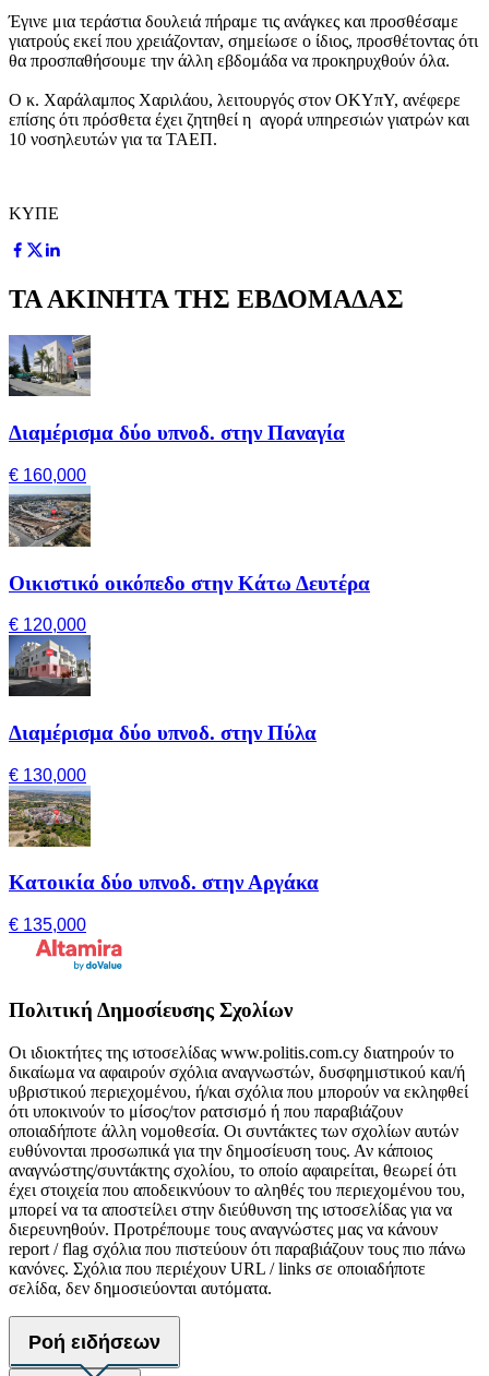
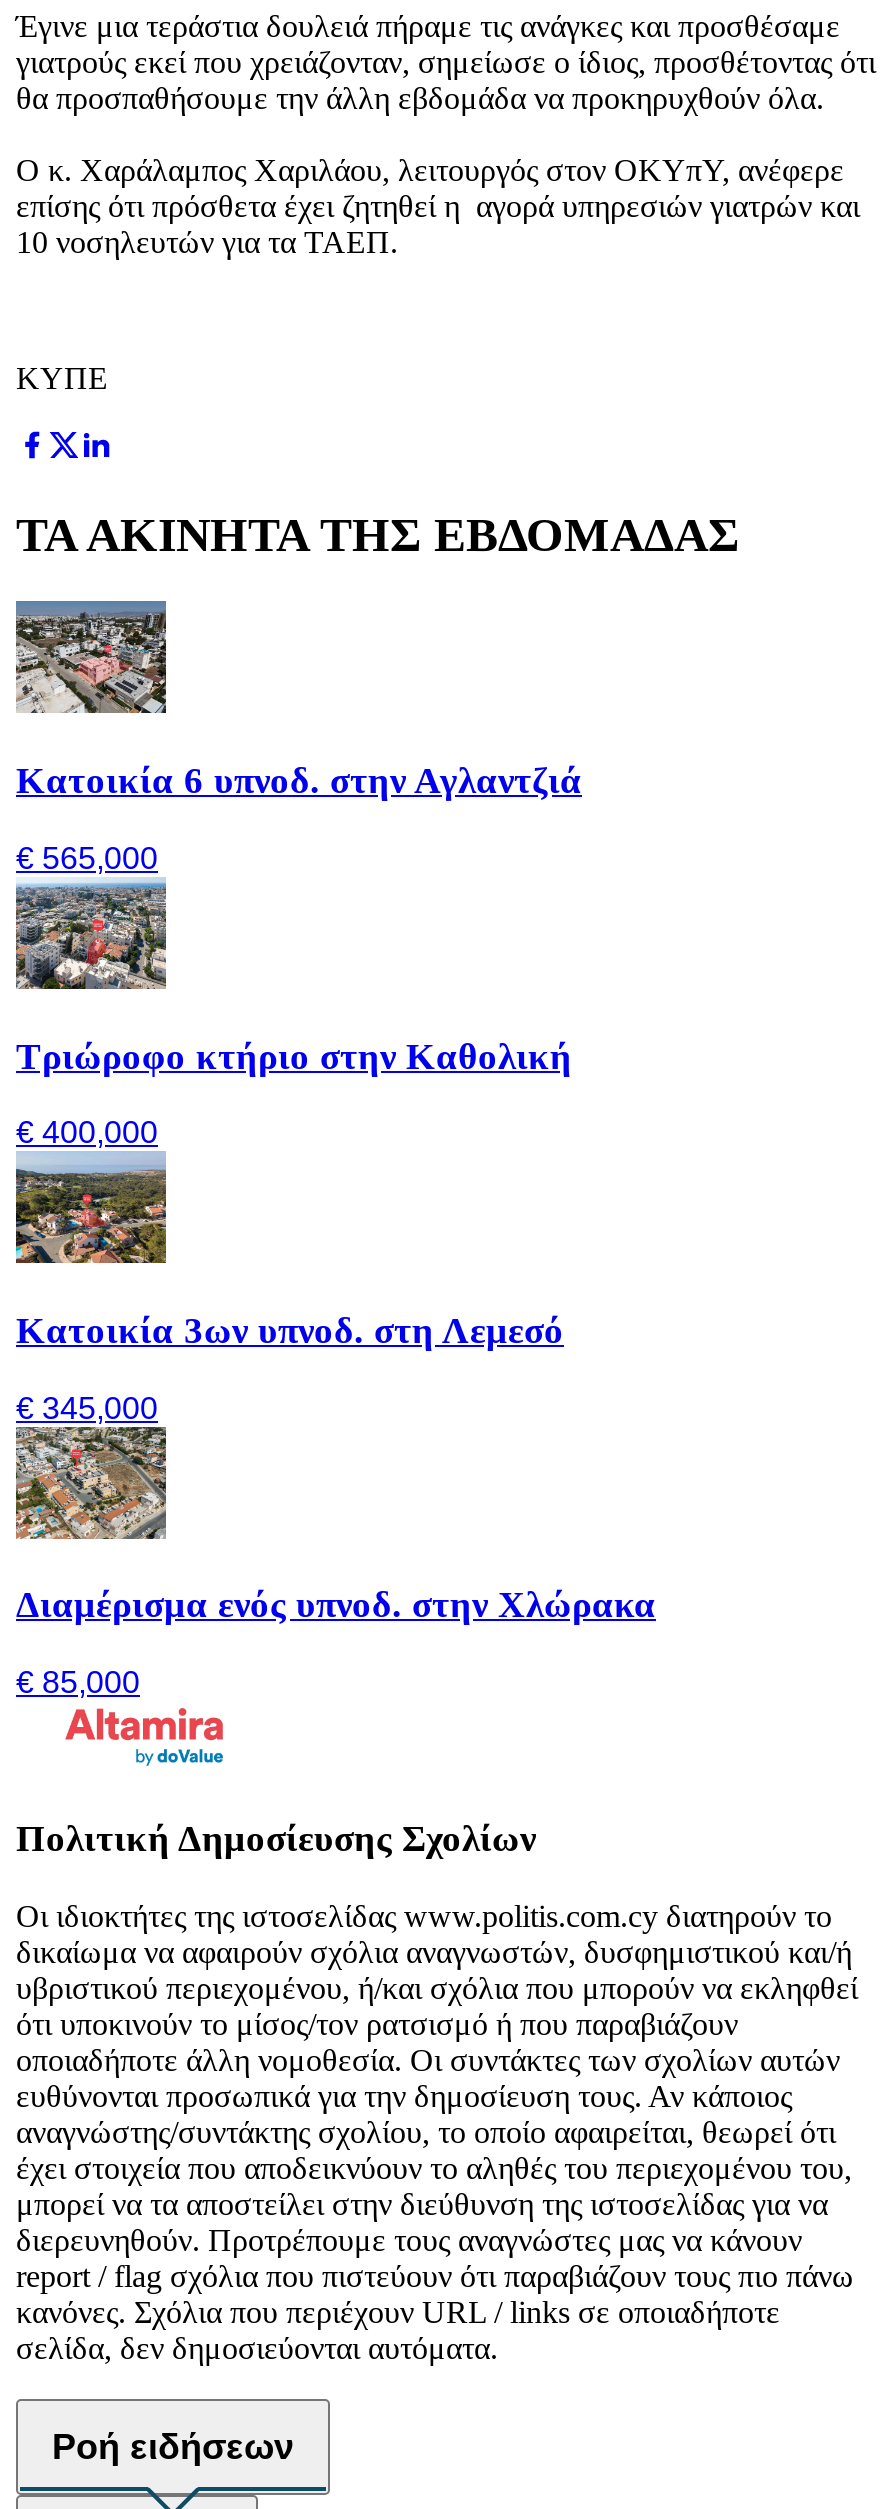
- [image]
- Διαμέρισμα δύο υπνοδ. στην Παναγία
+ [image]
+ Κατοικία 6 υπνοδ. στην Αγλαντζιά

- € 160,000
+ € 565,000

- [image]
- Οικιστικό οικόπεδο στην Κάτω Δευτέρα
+ [image]
+ Τριώροφο κτήριο στην Καθολική

- € 120,000
+ € 400,000

- [image]
- Διαμέρισμα δύο υπνοδ. στην Πύλα
+ [image]
+ Κατοικία 3ων υπνοδ. στη Λεμεσό

- € 130,000
+ € 345,000

- [image]
- Κατοικία δύο υπνοδ. στην Αργάκα
+ [image]
+ Διαμέρισμα ενός υπνοδ. στην Χλώρακα

- € 135,000
+ € 85,000
